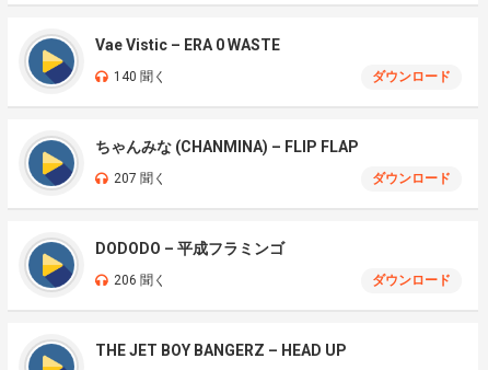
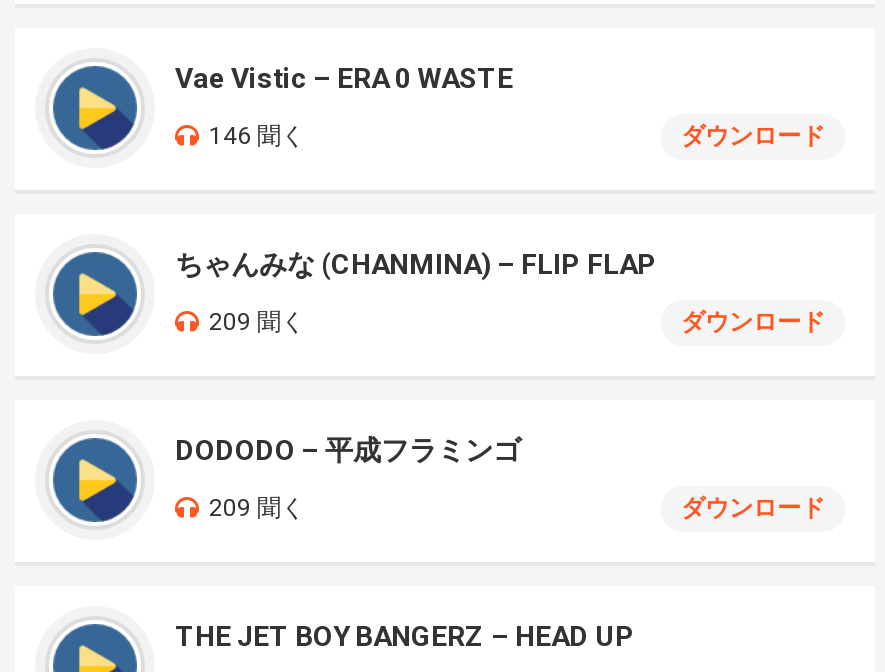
- 140 聞く
+ 146 聞く

- 207 聞く
+ 209 聞く

- 206 聞く
+ 209 聞く
